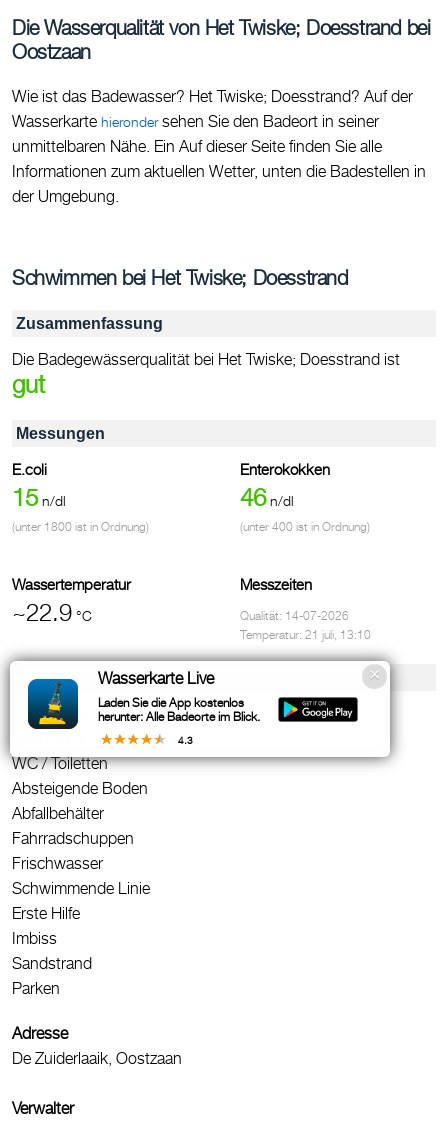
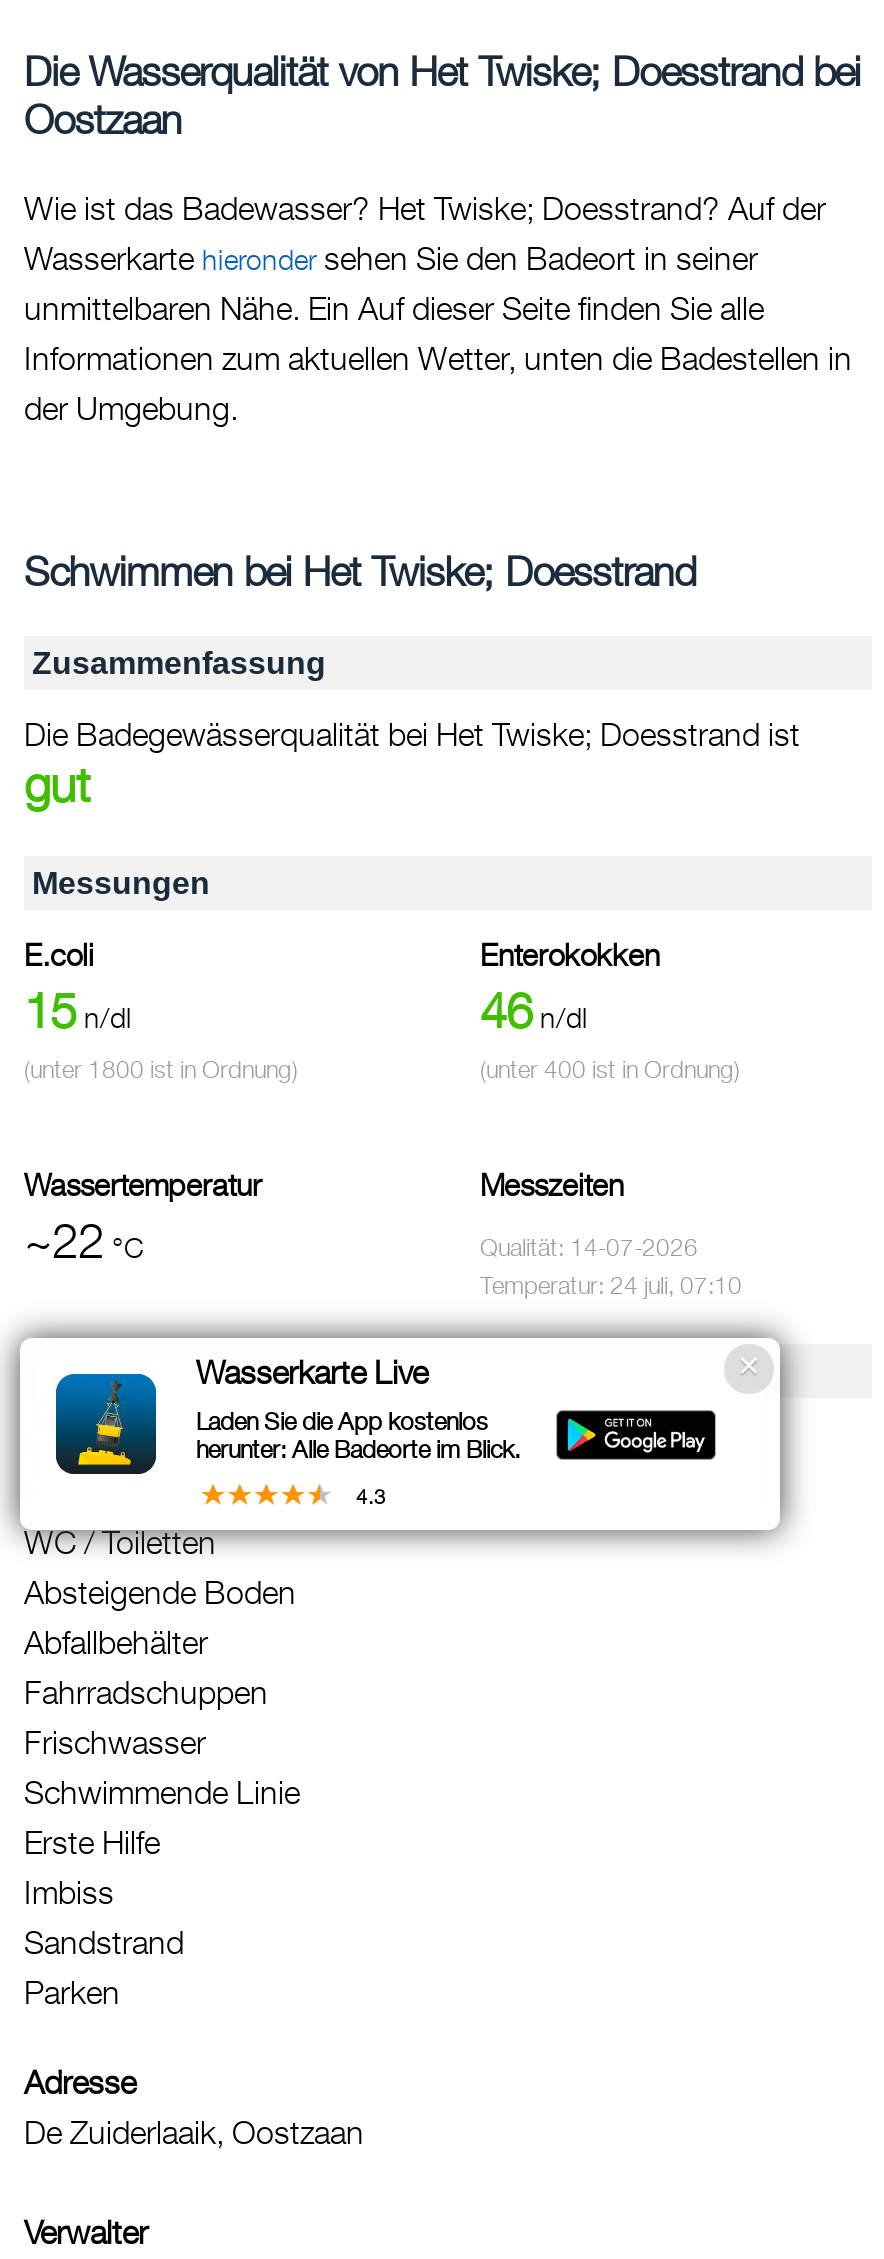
- ~22.9 °C
+ ~22 °C

- Temperatur: 21 juli, 13:10
+ Temperatur: 24 juli, 07:10
